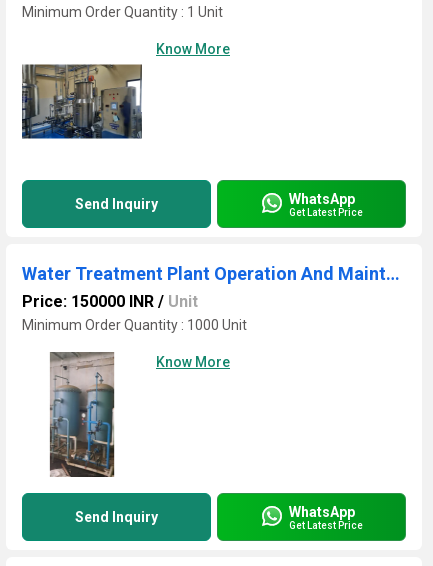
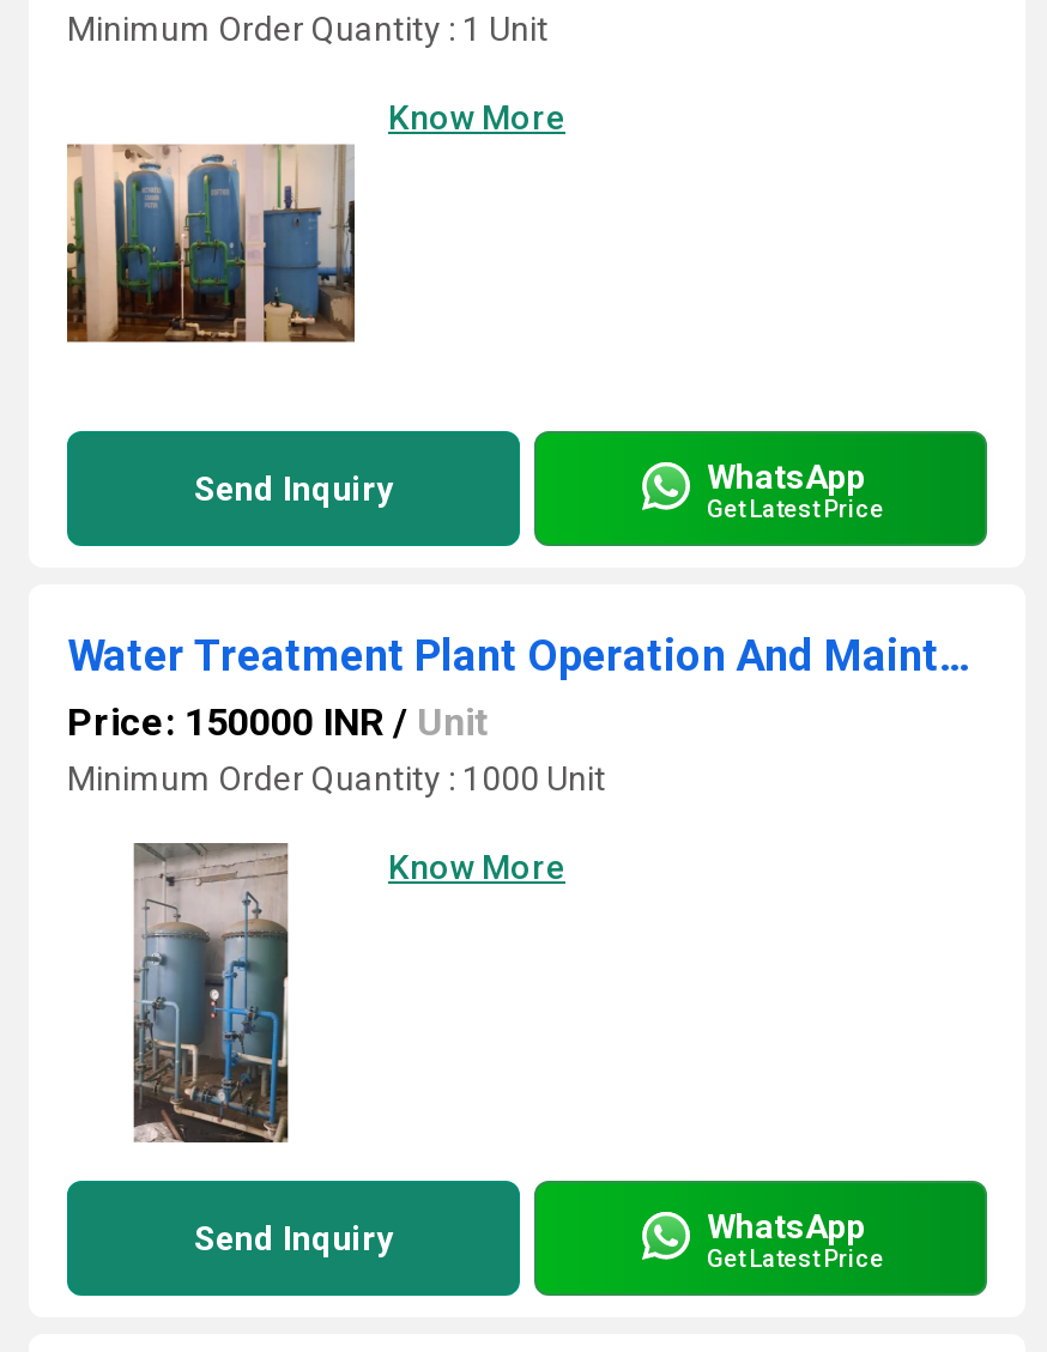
- [image]
+ [image]
